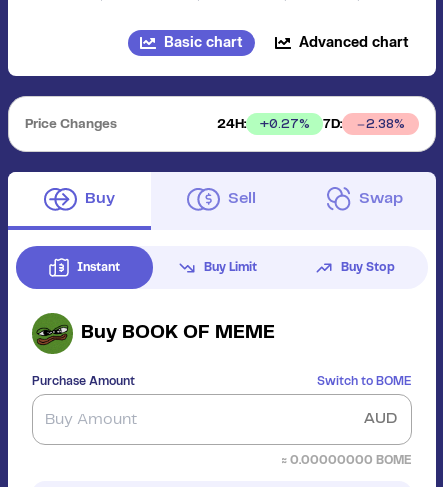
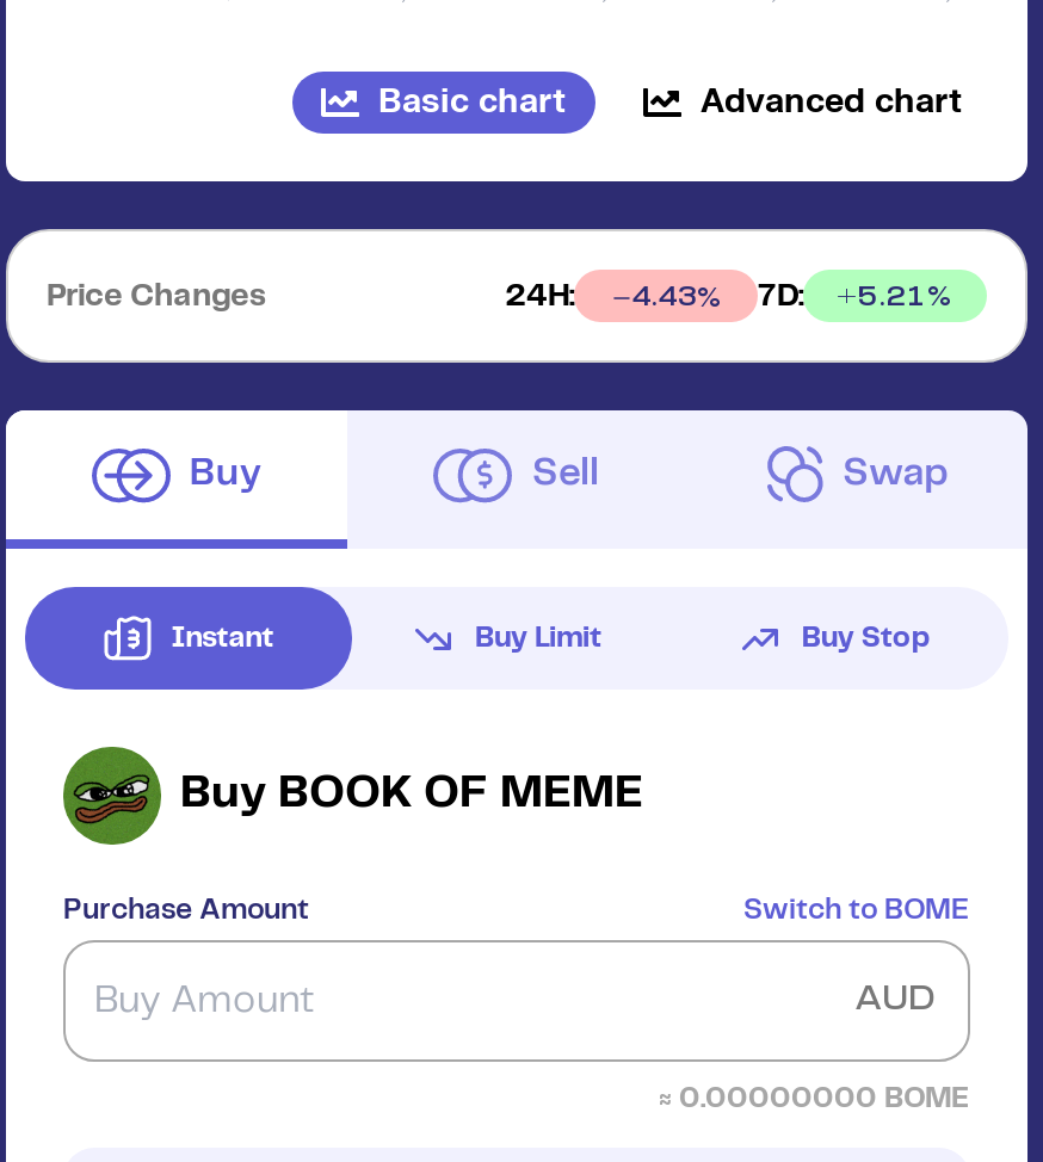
- +0.27%
+ 4.43%

- 2.38%
+ +5.21%
